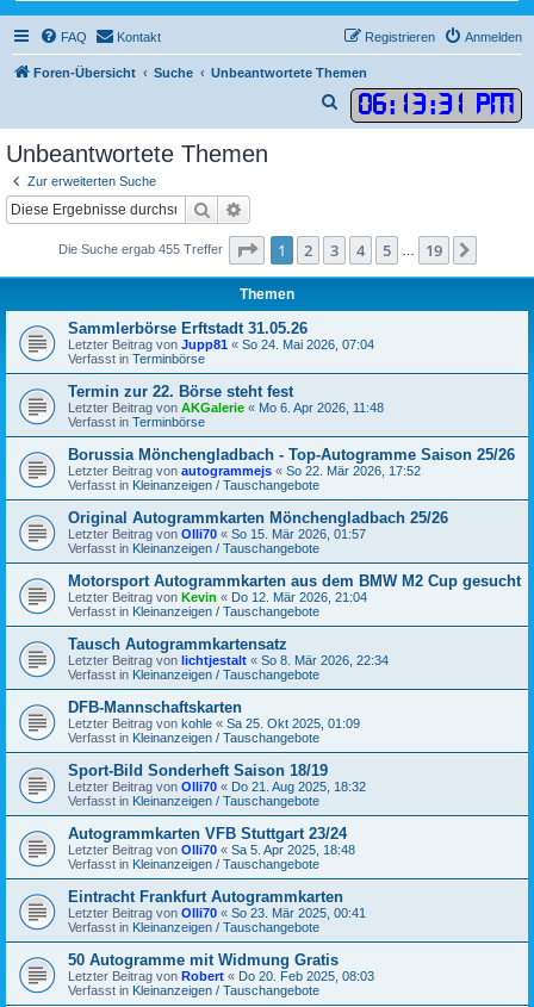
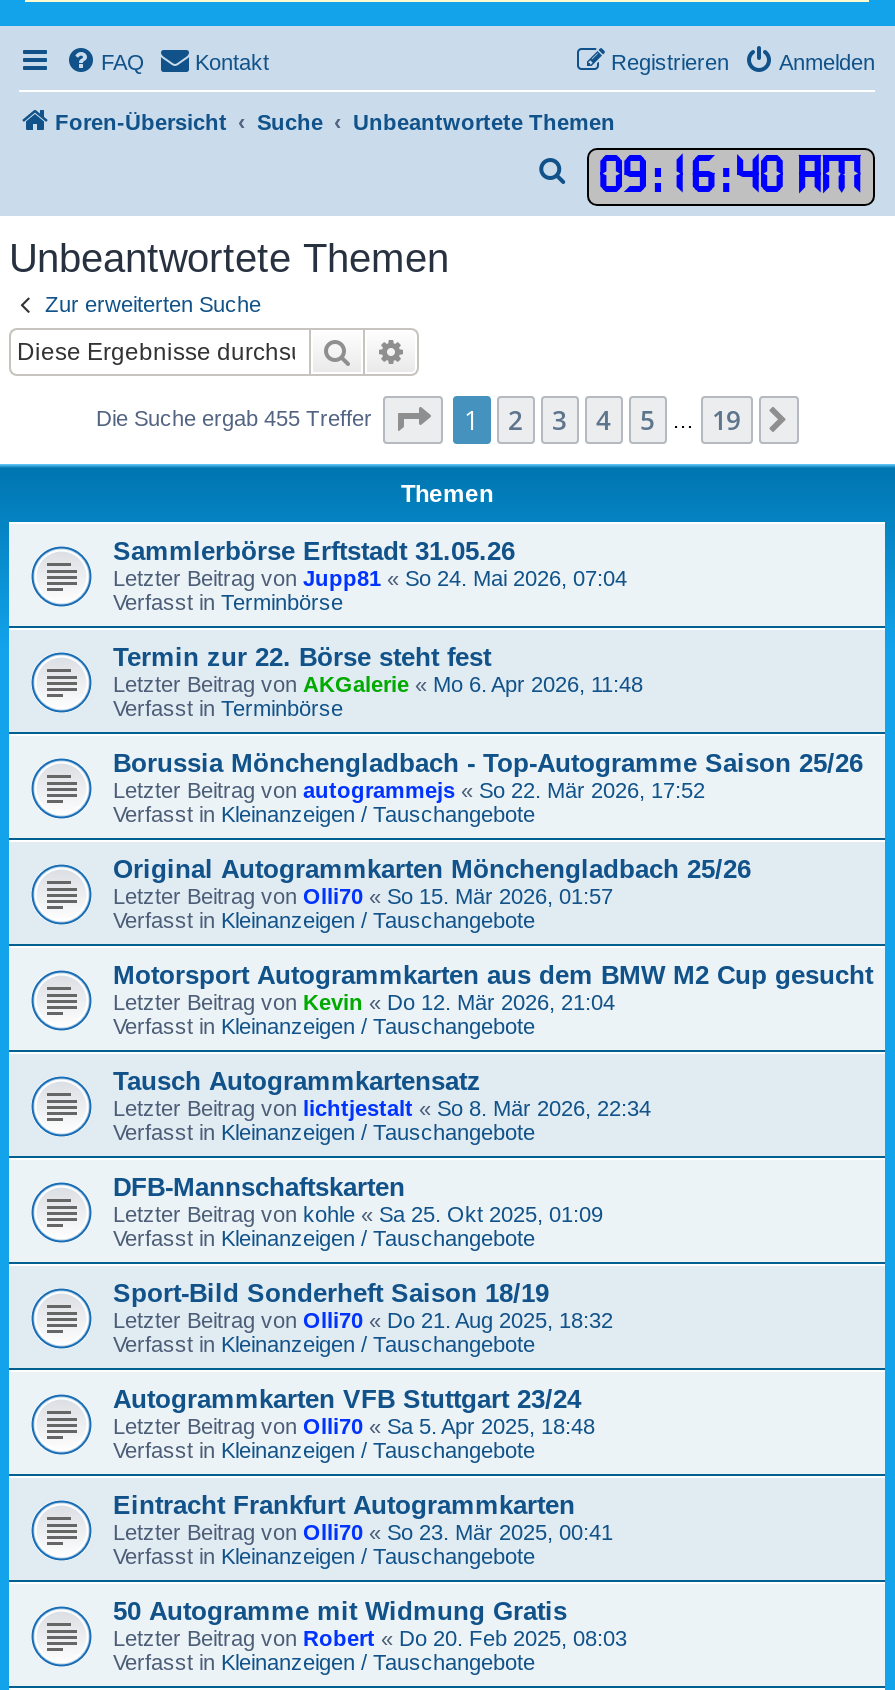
- 06 : 13 : 31 PM
+ 09 : 16 : 40 AM
